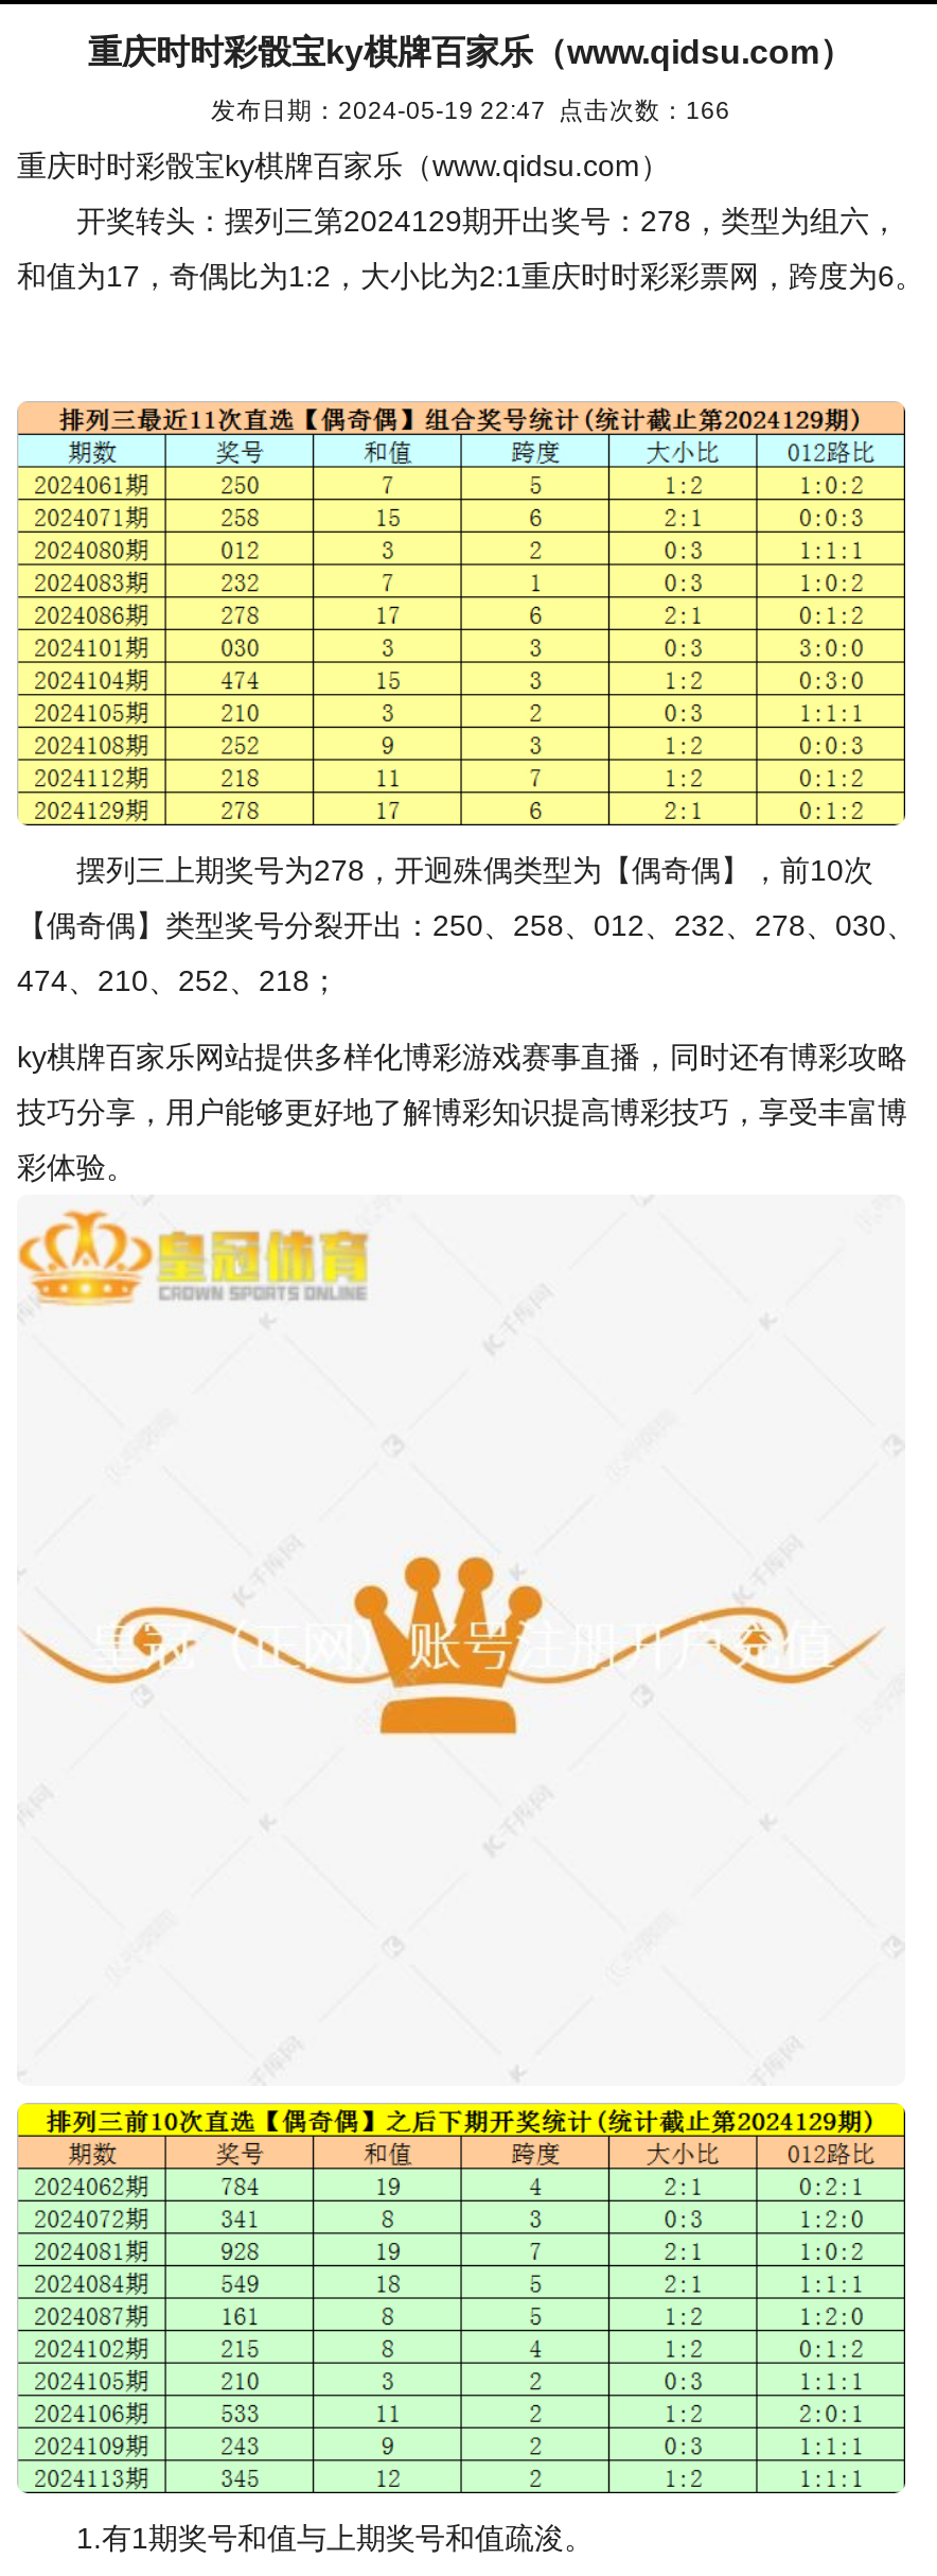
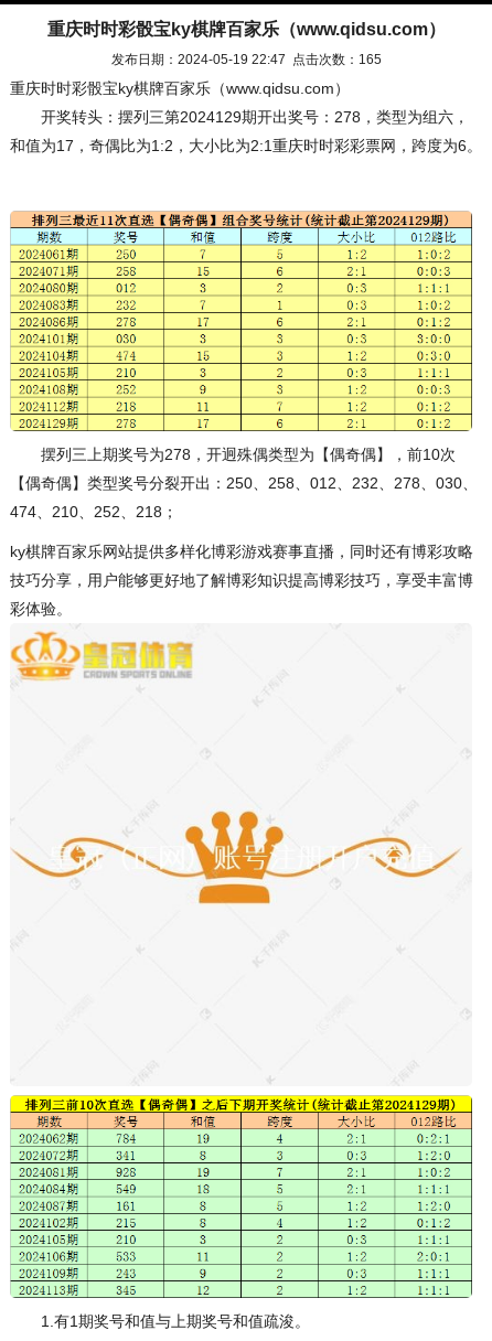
- 发布日期：2024-05-19 22:47 点击次数：166
+ 发布日期：2024-05-19 22:47 点击次数：165
